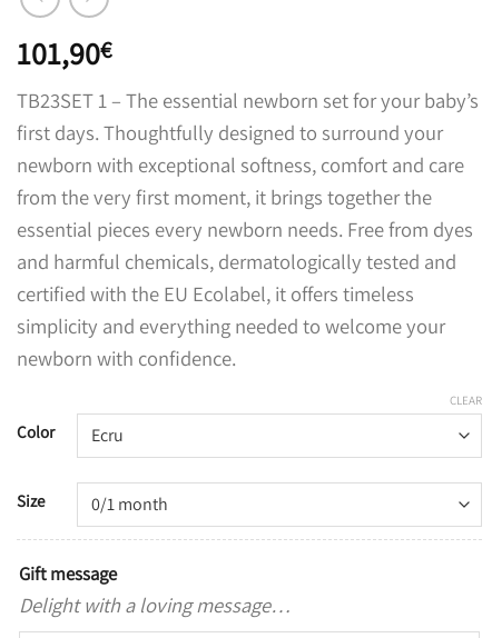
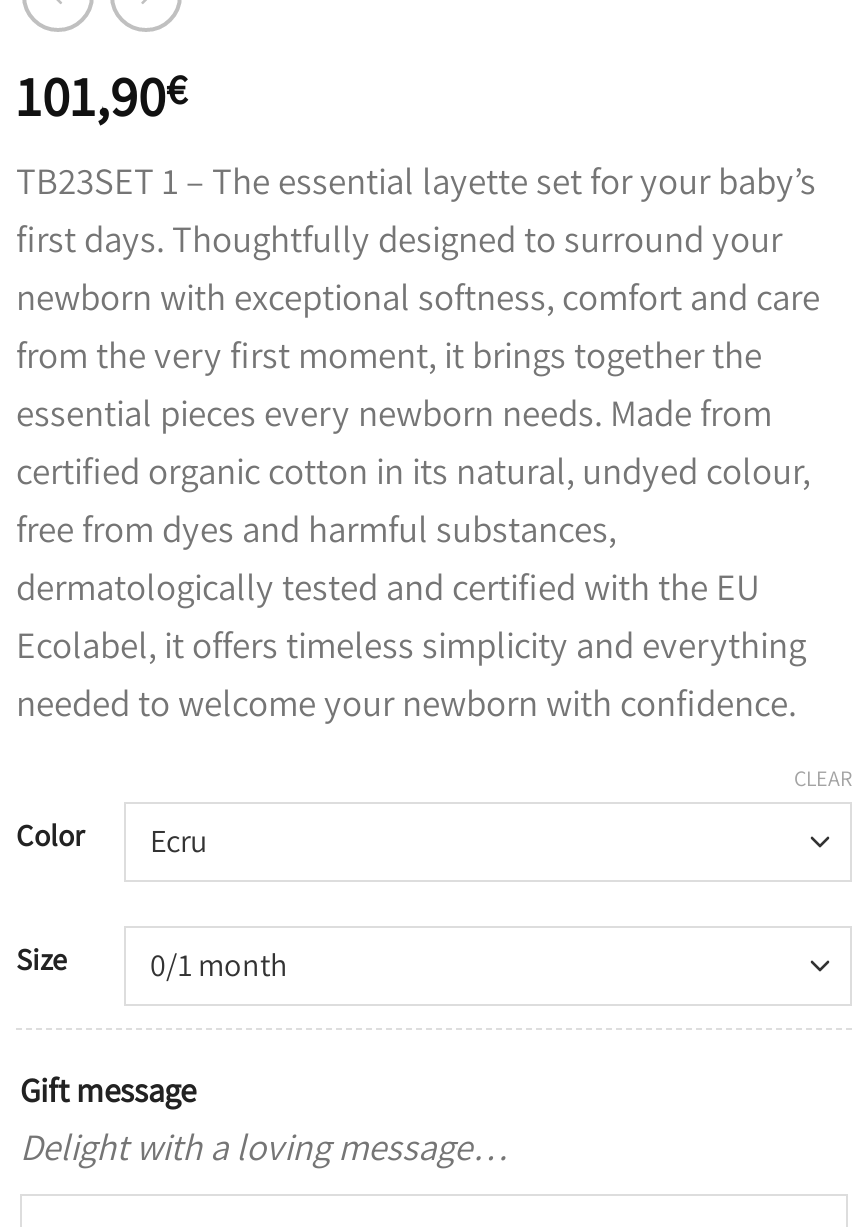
- TB23SET 1 – The essential newborn set for your baby’s
+ TB23SET 1 – The essential layette set for your baby’s

- essential pieces every newborn needs. Free from dyes
- and harmful chemicals, dermatologically tested and
- certified with the EU Ecolabel, it offers timeless
- simplicity and everything needed to welcome your
- newborn with confidence.
+ essential pieces every newborn needs. Made from
+ certified organic cotton in its natural, undyed colour,
+ free from dyes and harmful substances,
+ dermatologically tested and certified with the EU
+ Ecolabel, it offers timeless simplicity and everything
+ needed to welcome your newborn with confidence.
